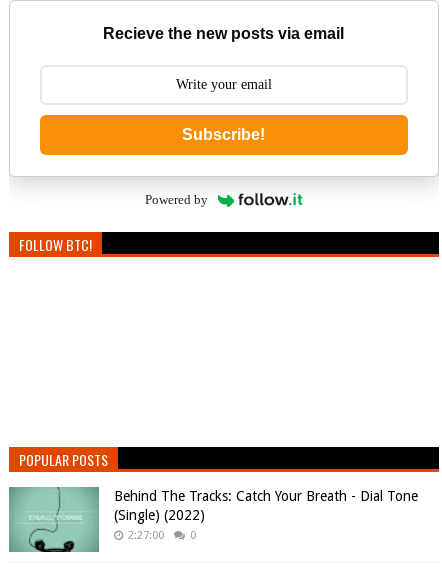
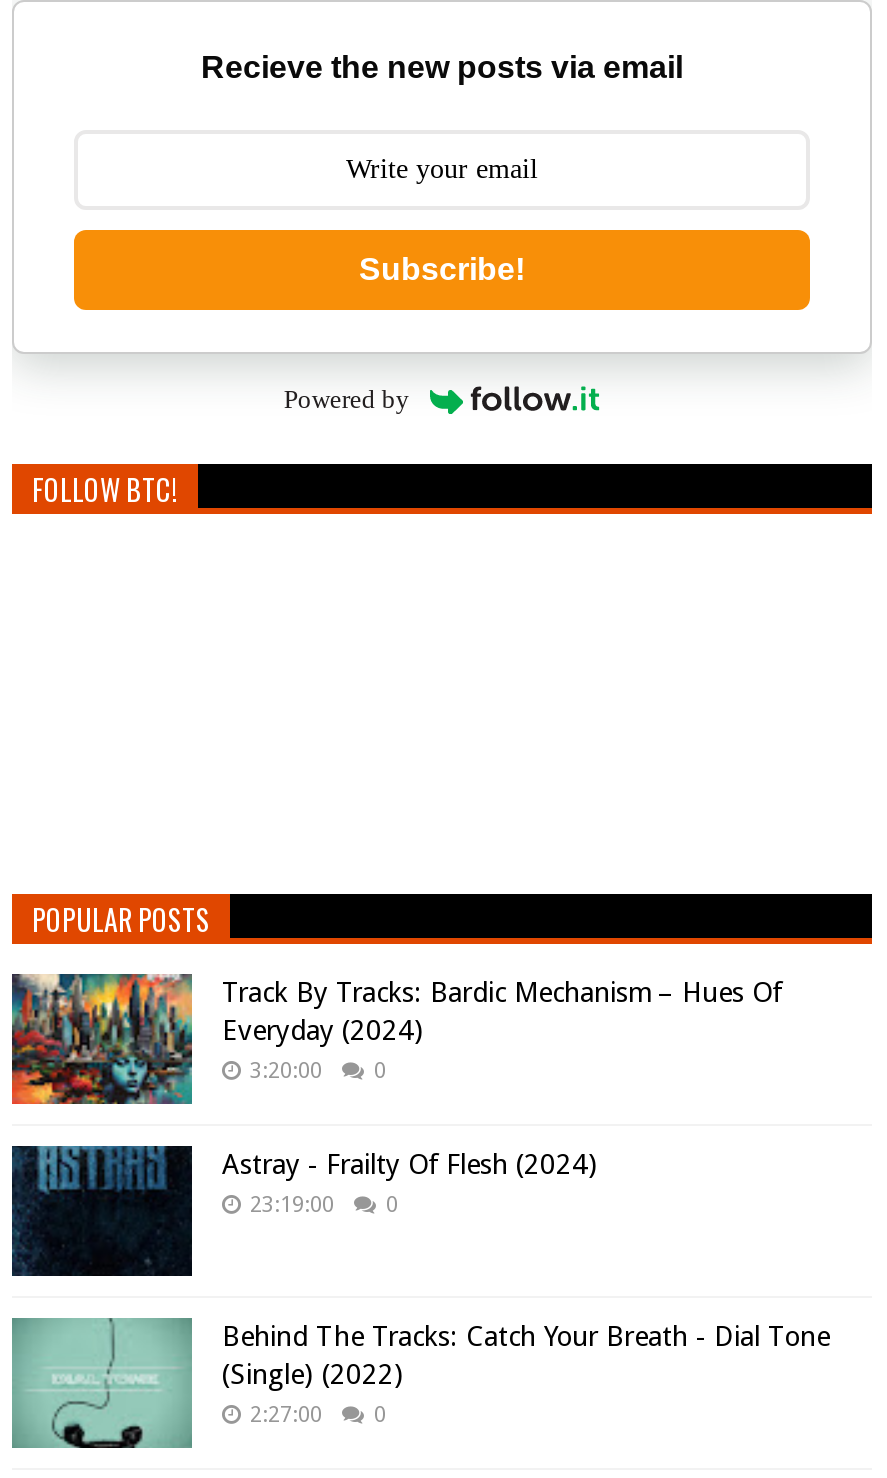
+ [image]
+ Track By Tracks: Bardic Mechanism – Hues Of
+ Everyday (2024)
+ 3:20:00
+ 0
+ Astray - Frailty Of Flesh (2024)
+ 23:19:00
+ 0

+ [image]
